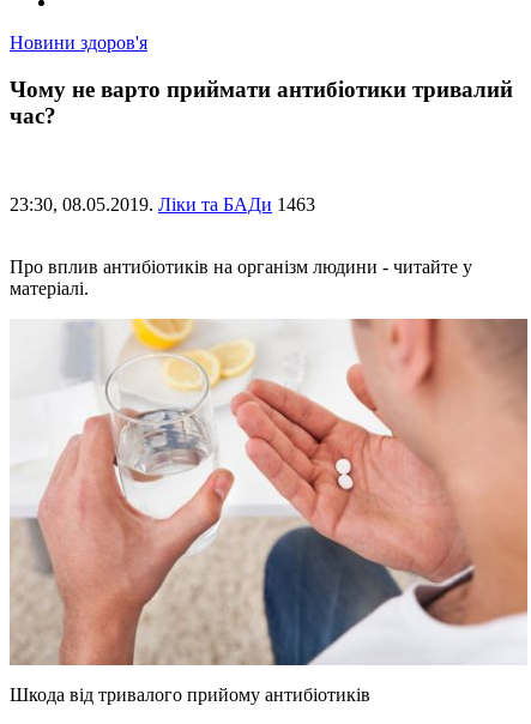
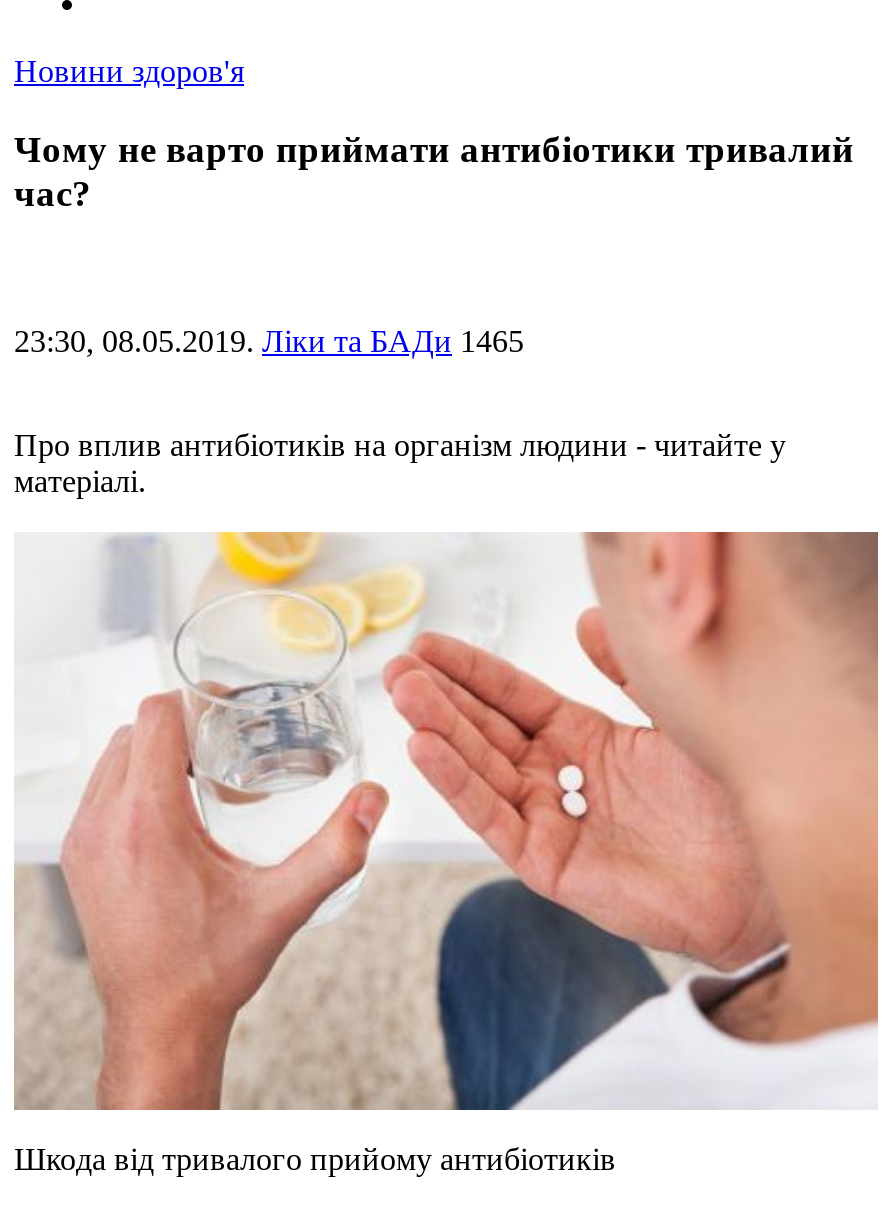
- 23:30, 08.05.2019. Ліки та БАДи 1463
+ 23:30, 08.05.2019. Ліки та БАДи 1465
